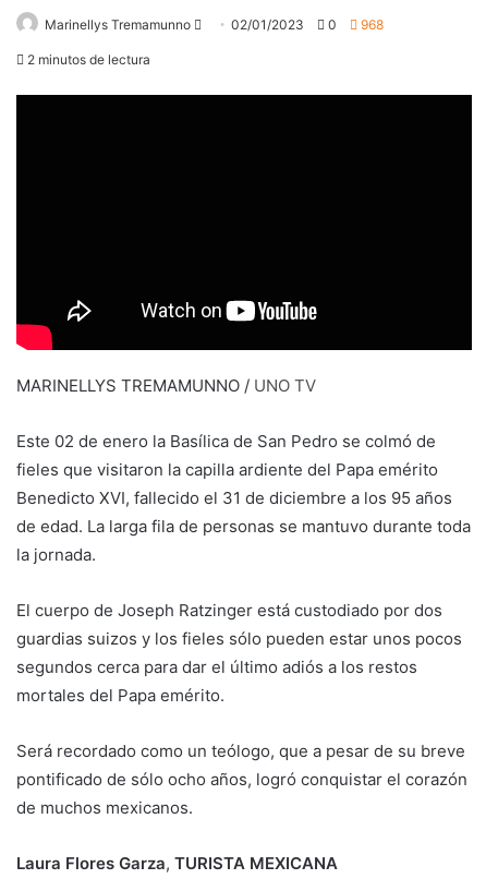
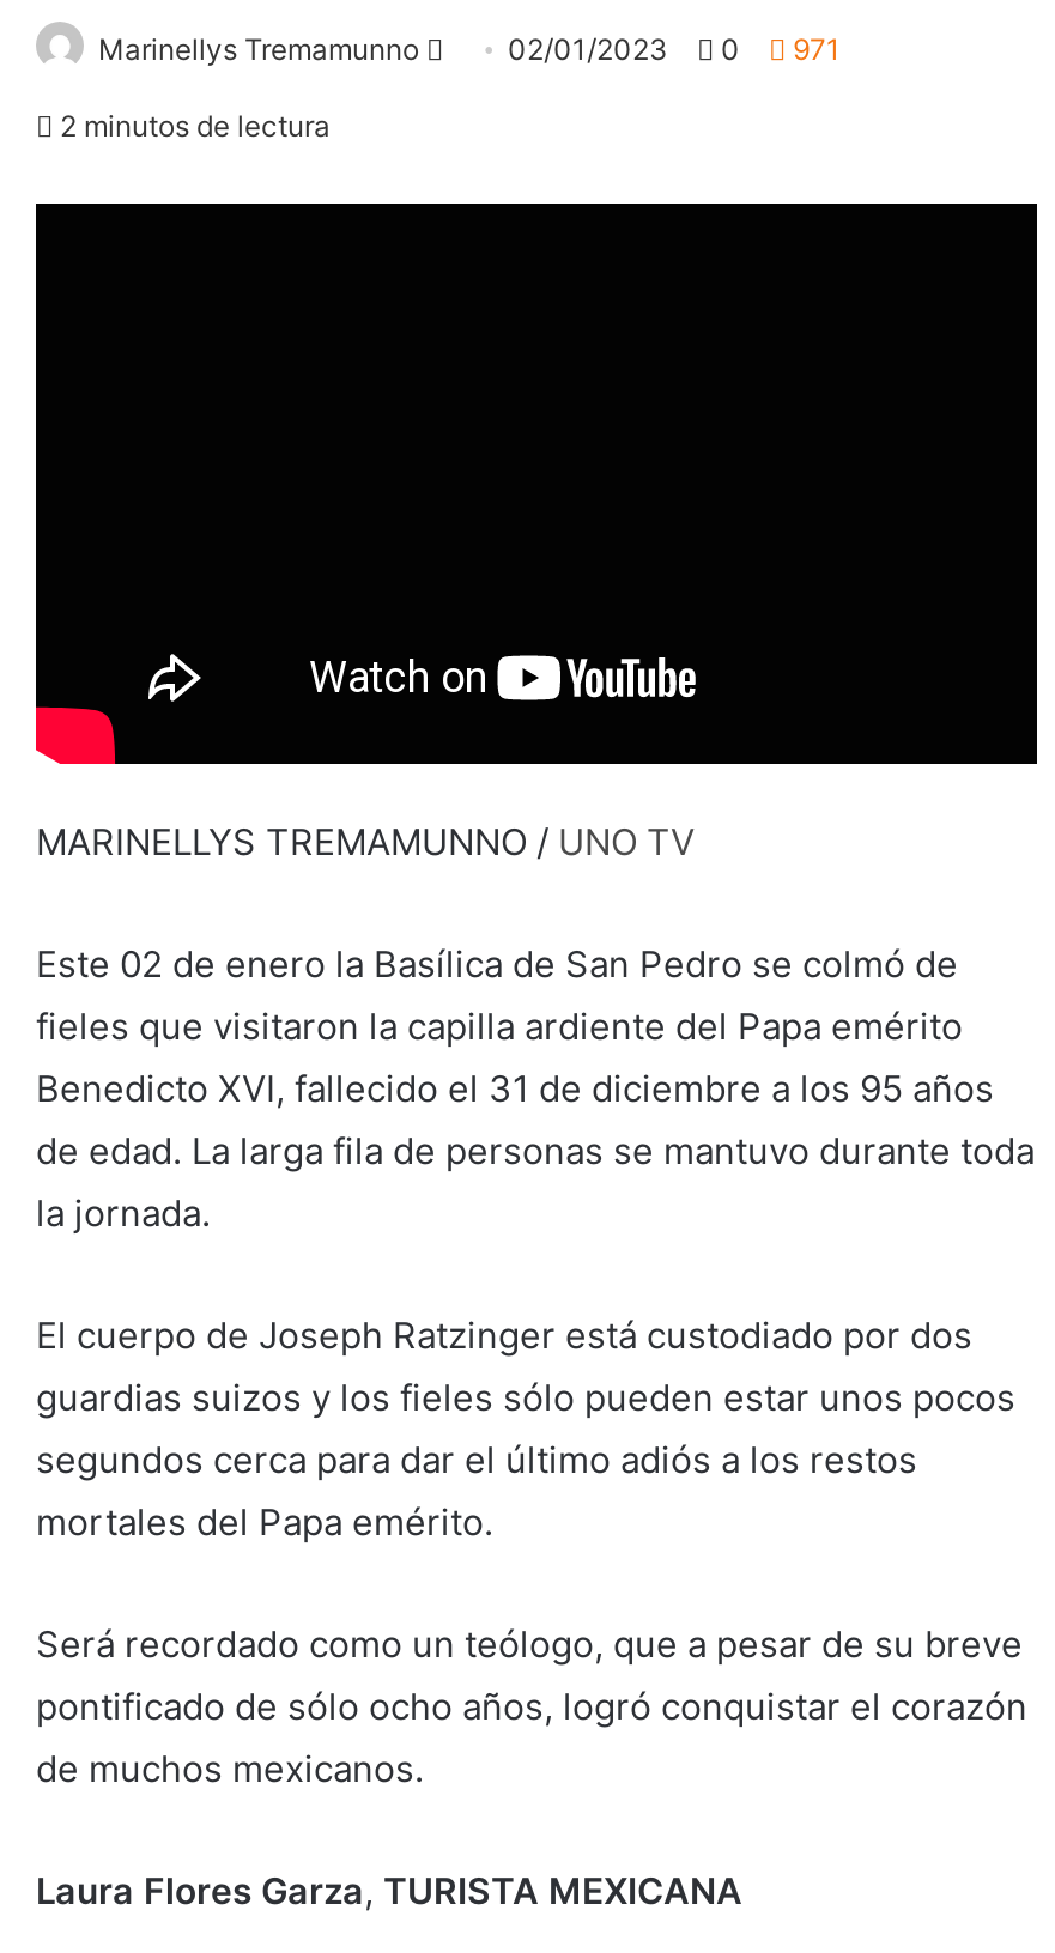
- 968
+ 971
